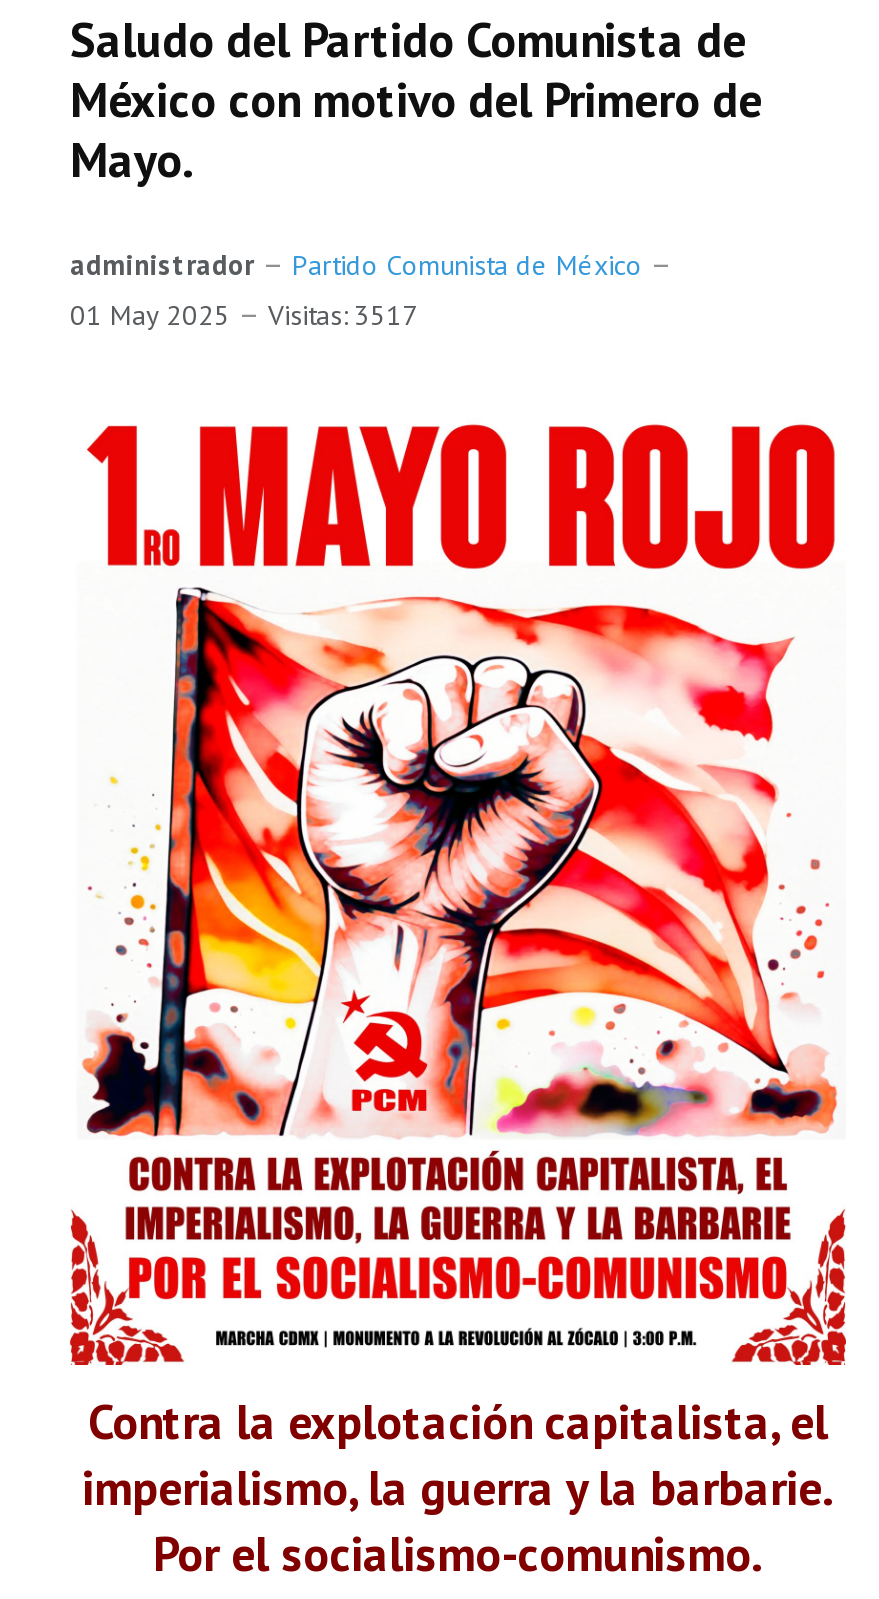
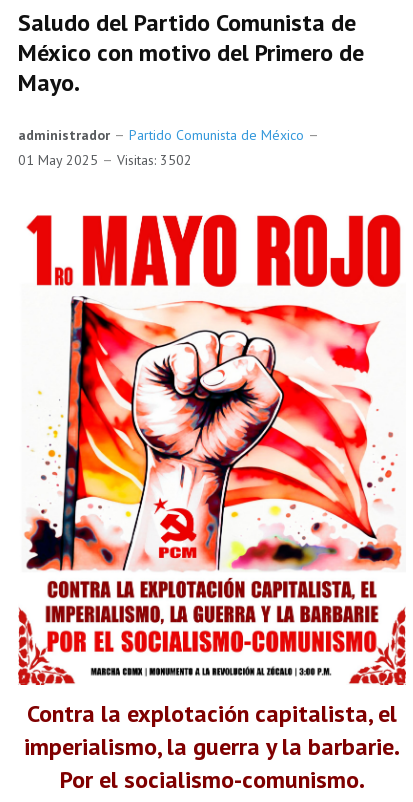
- 01 May 2025 Visitas: 3517
+ 01 May 2025 Visitas: 3502
